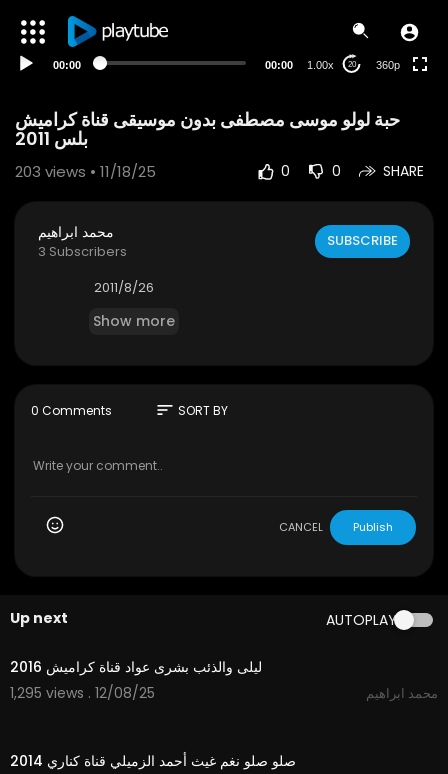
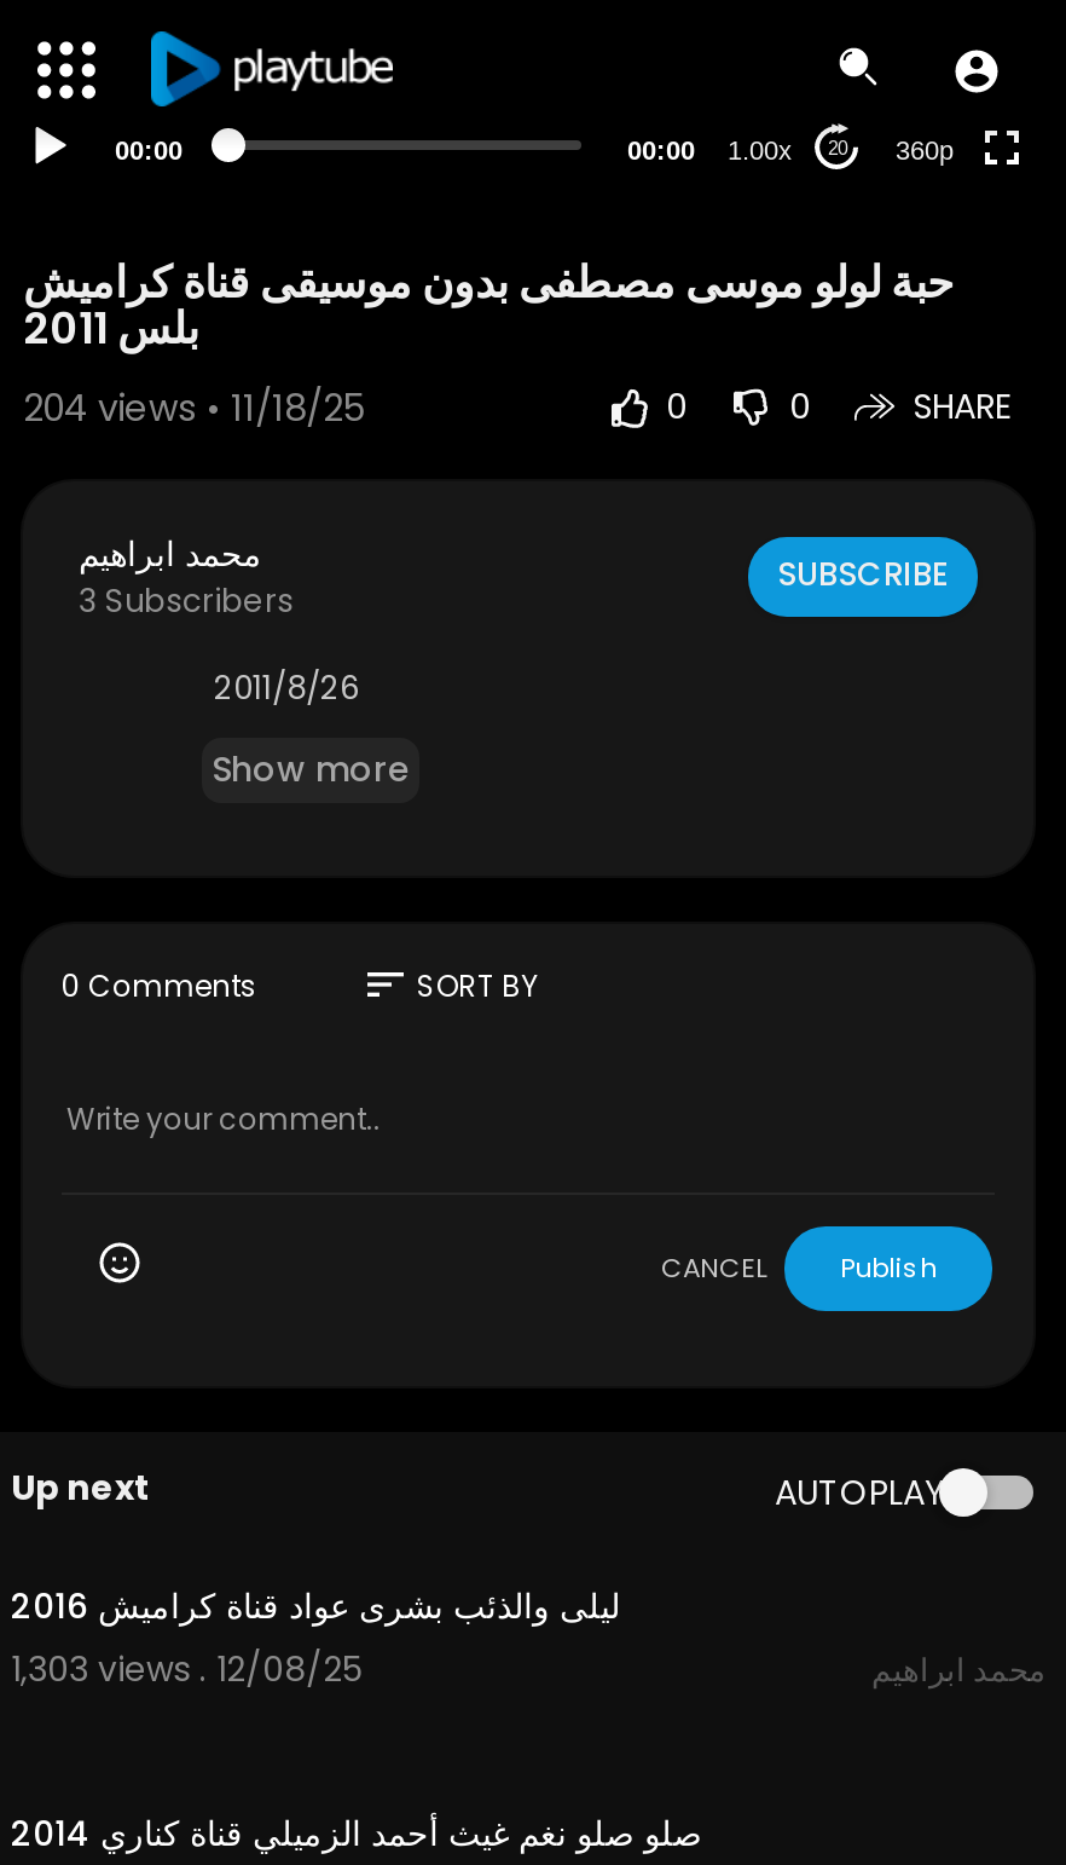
- 203 views • 11/18/25
+ 204 views • 11/18/25

- 1,295 views . 12/08/25
+ 1,303 views . 12/08/25
